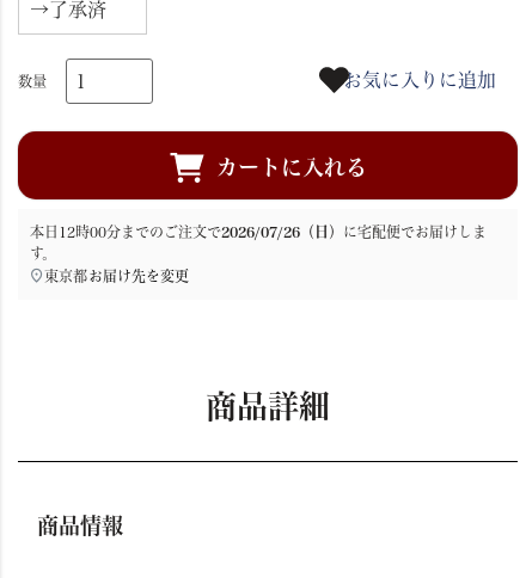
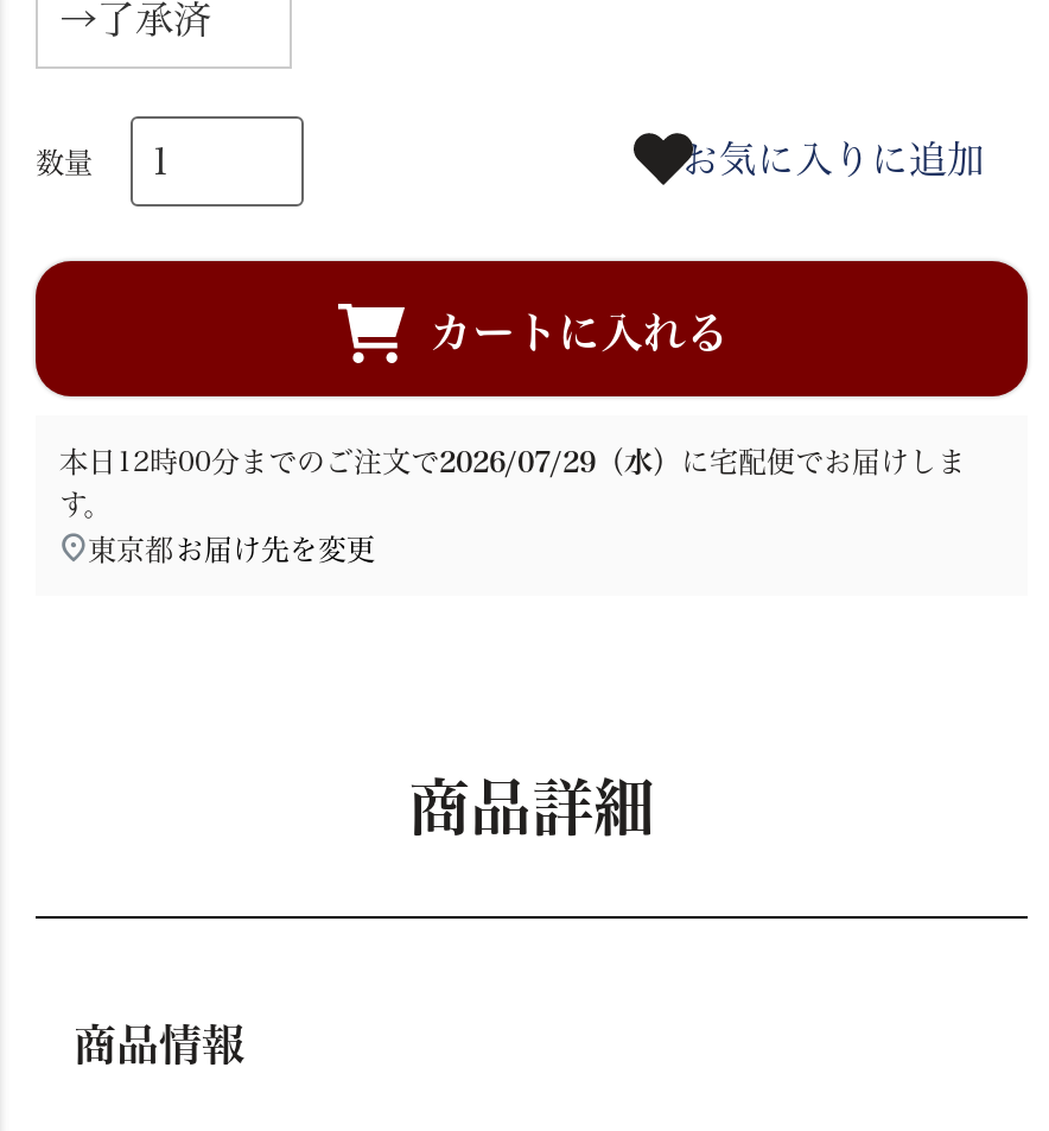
- 本日12時00分までのご注文で2026/07/26（日）に宅配便でお届けしま
+ 本日12時00分までのご注文で2026/07/29（水）に宅配便でお届けしま
